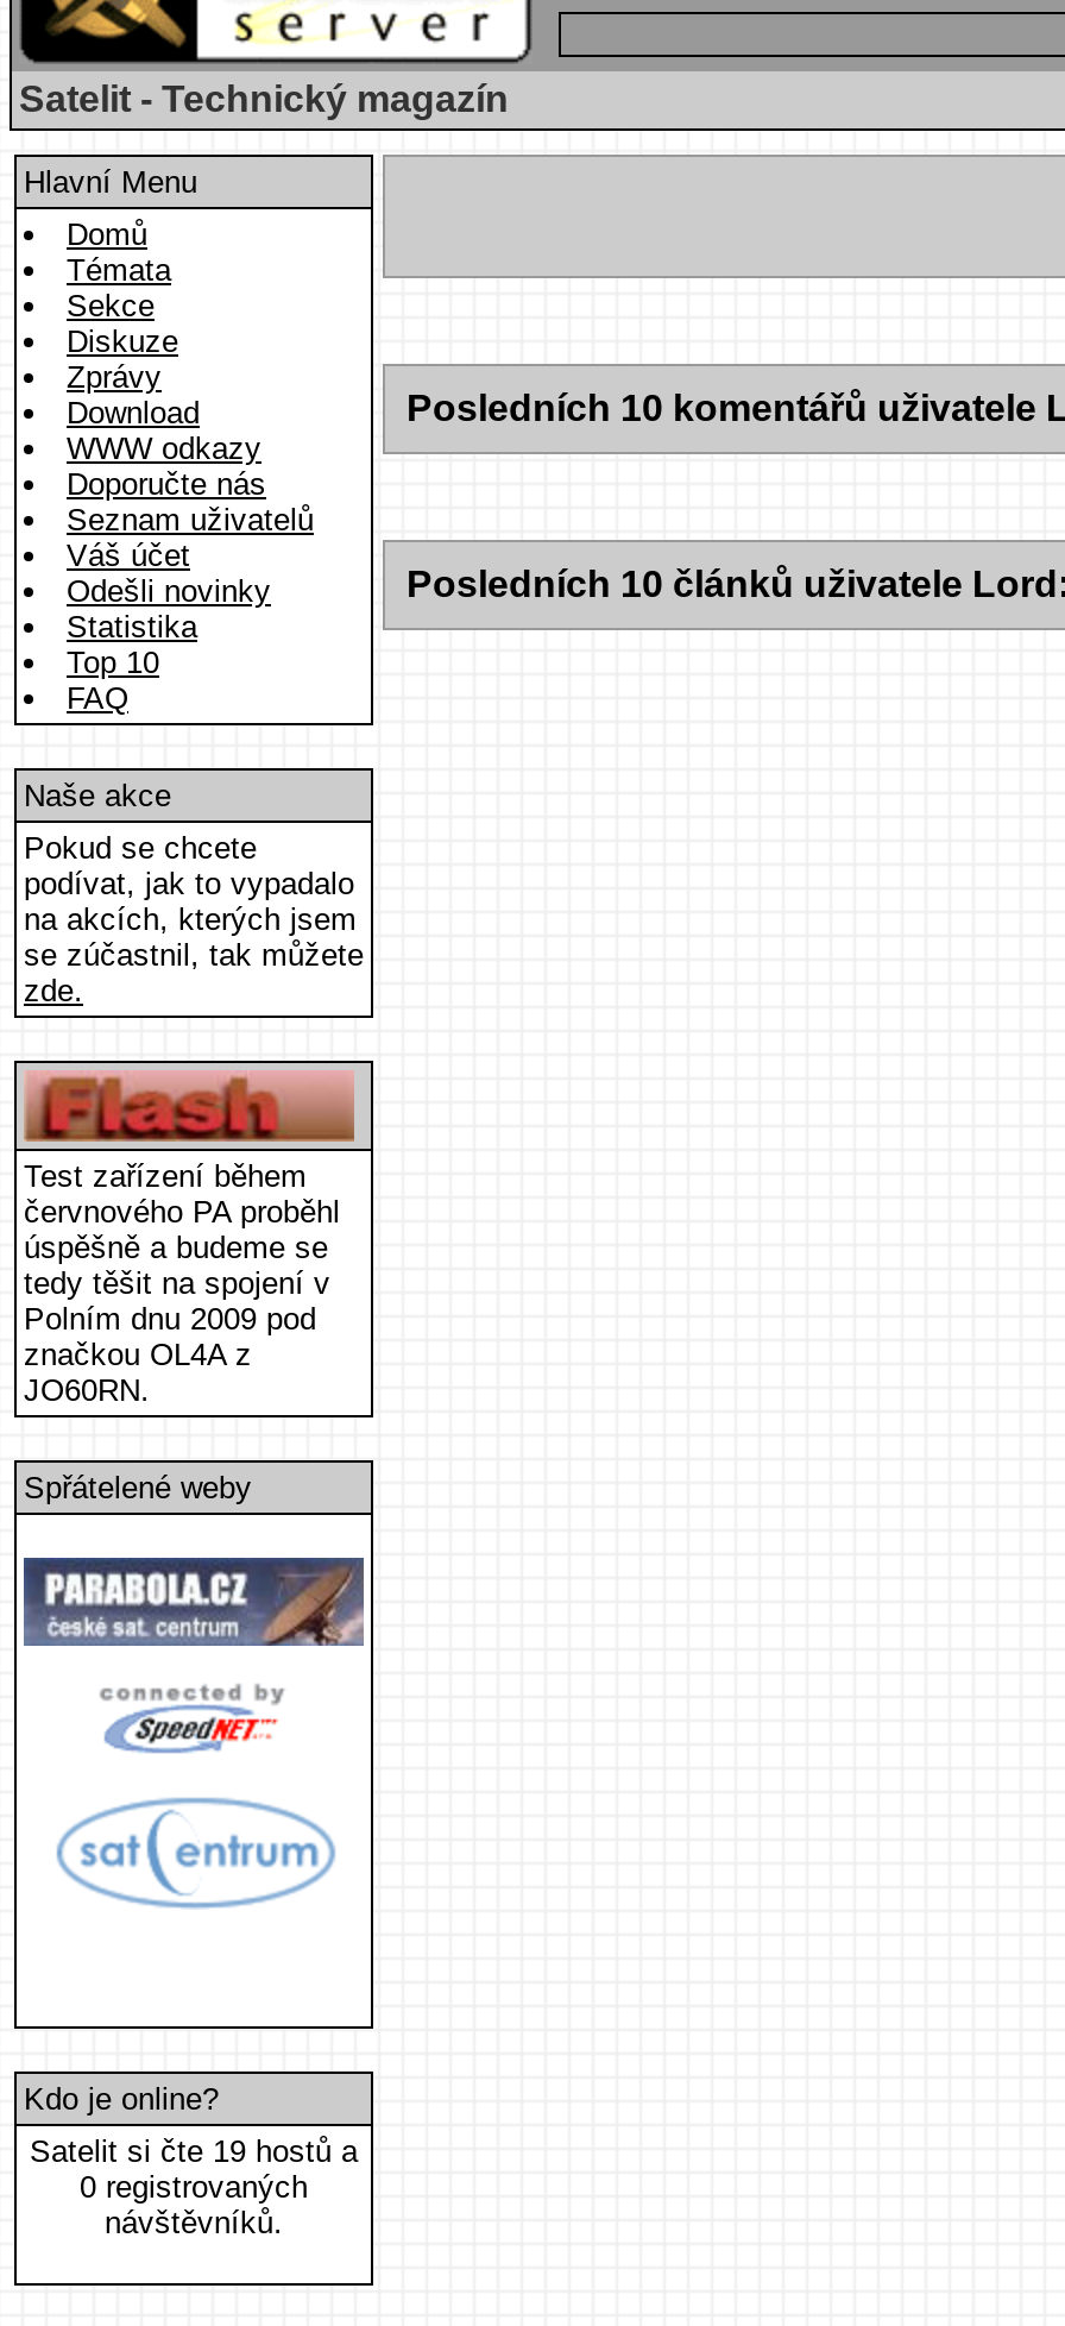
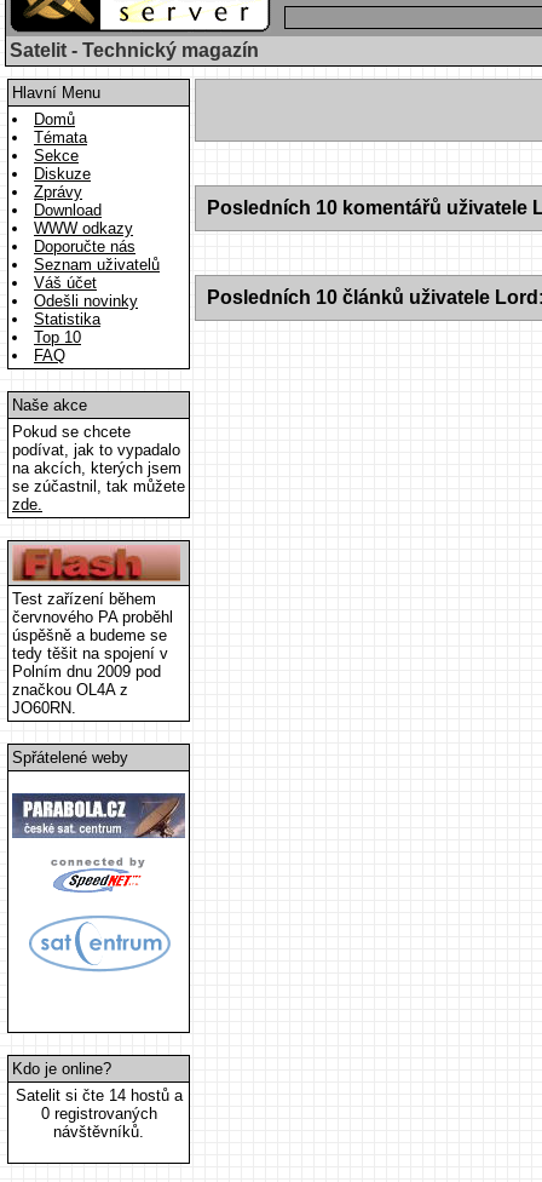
- Satelit si čte 19 hostů a
+ Satelit si čte 14 hostů a
